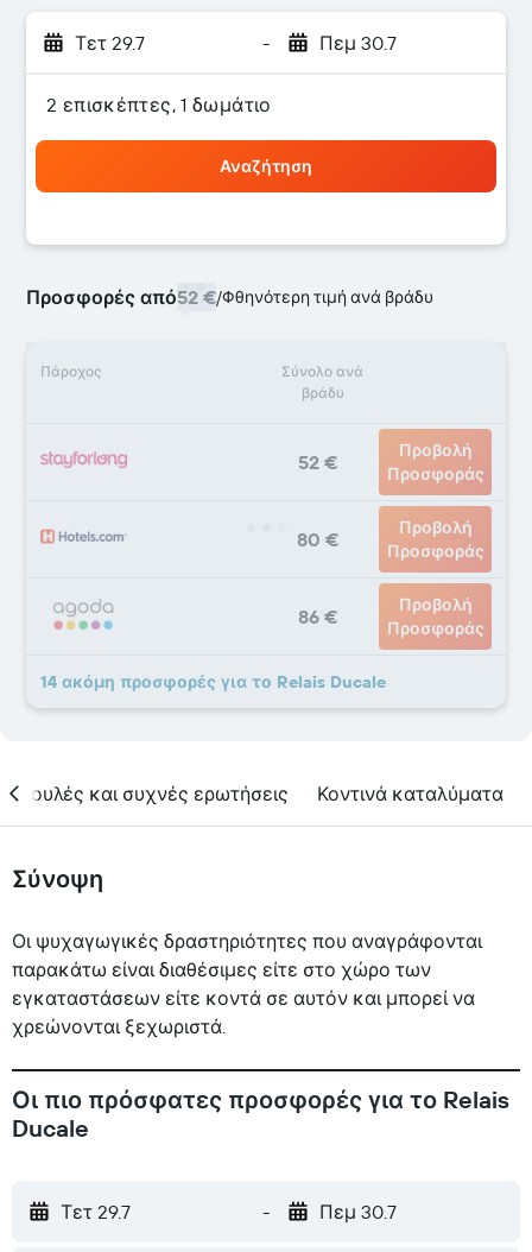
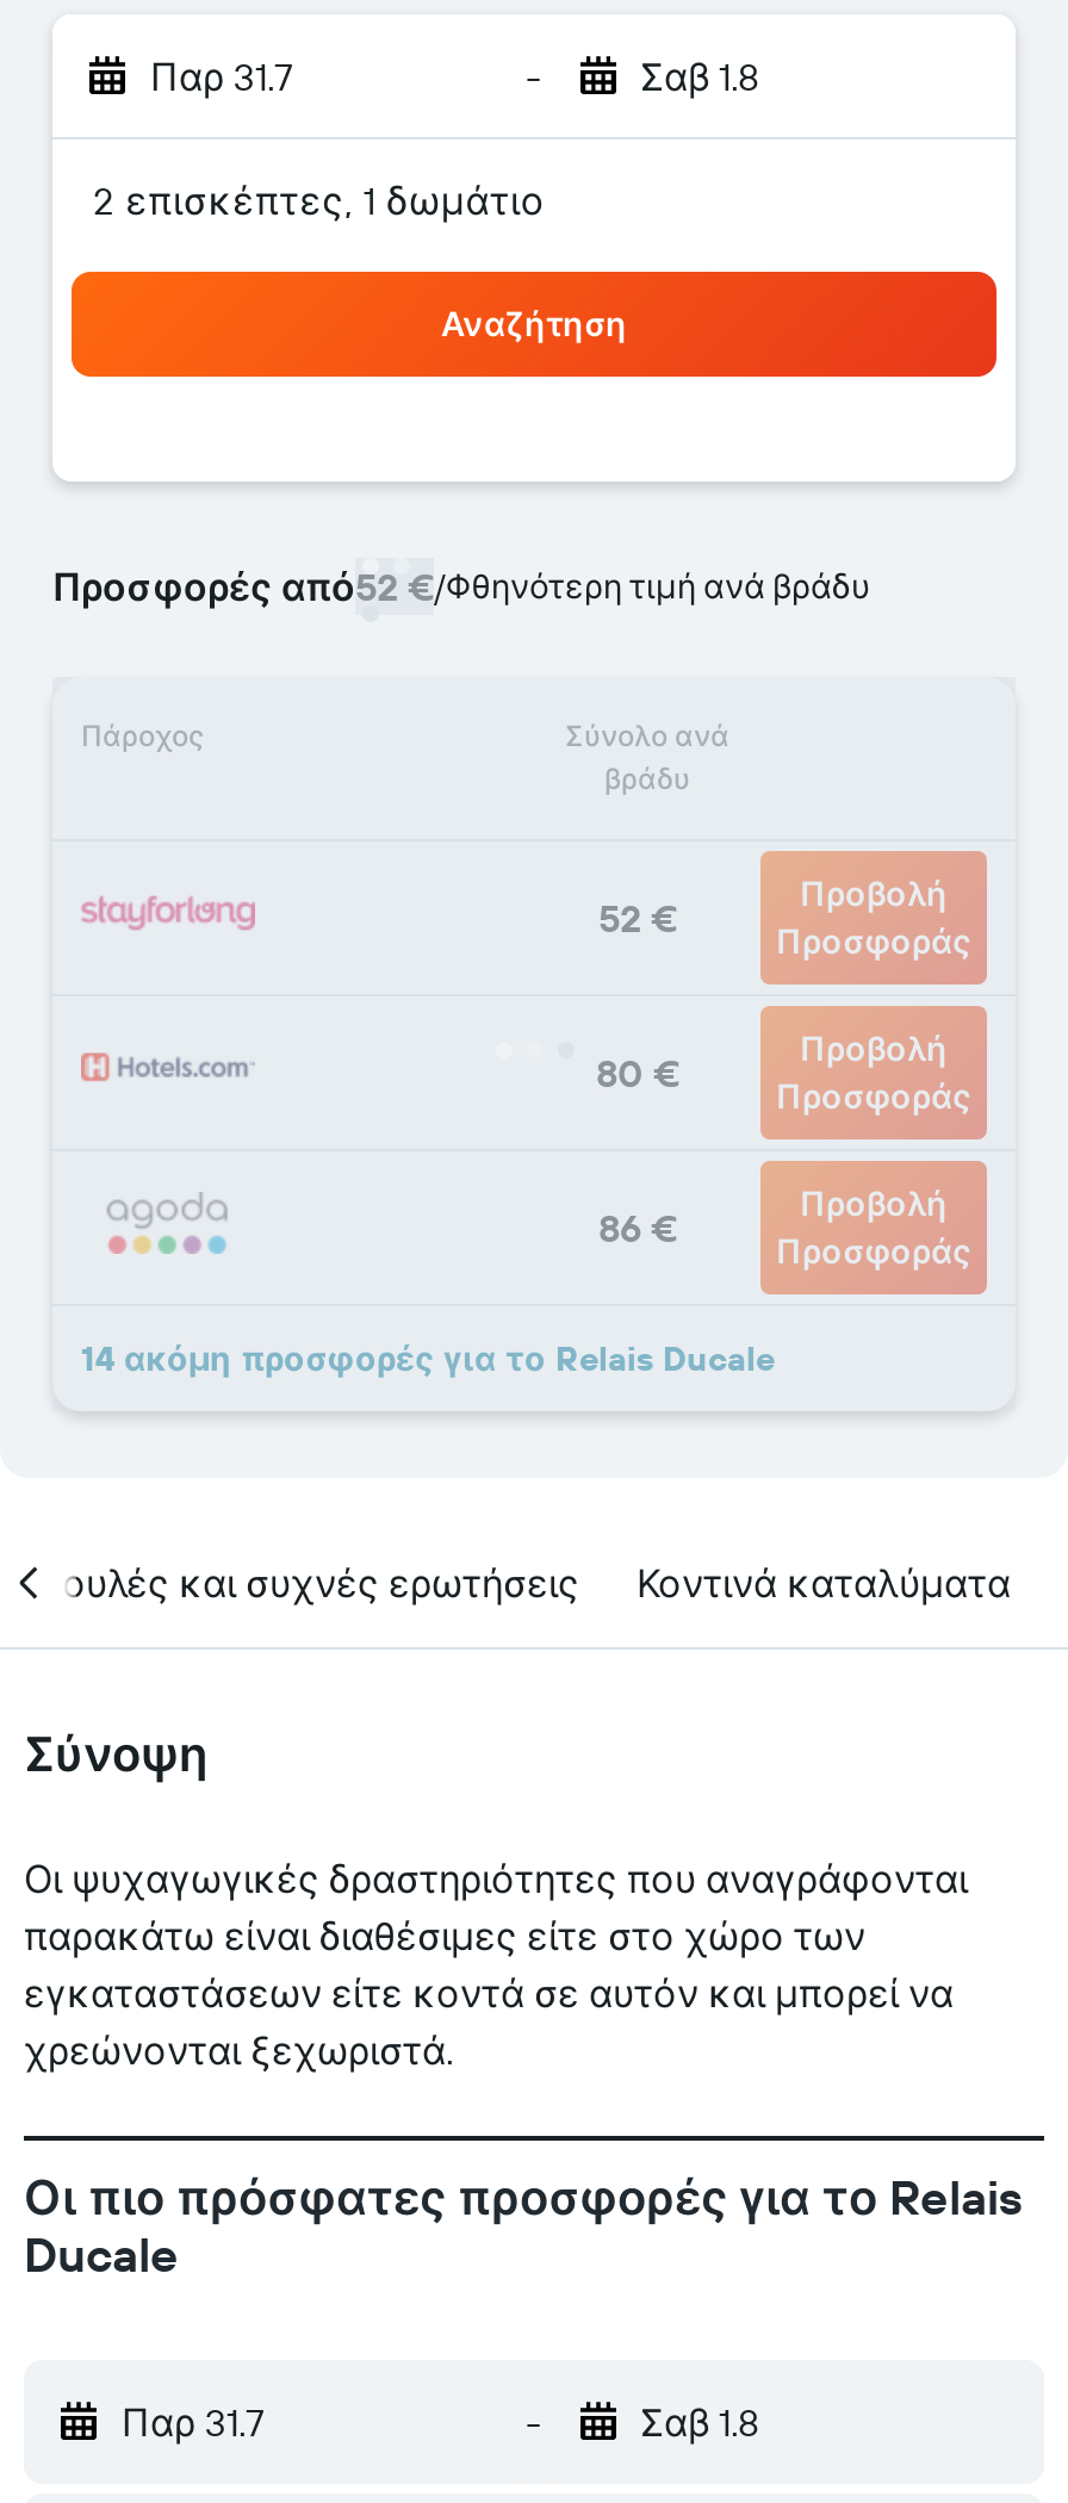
- Τετ 29.7
+ Παρ 31.7

- Πεμ 30.7
+ Σαβ 1.8

- Τετ 29.7
+ Παρ 31.7

- Πεμ 30.7
+ Σαβ 1.8
